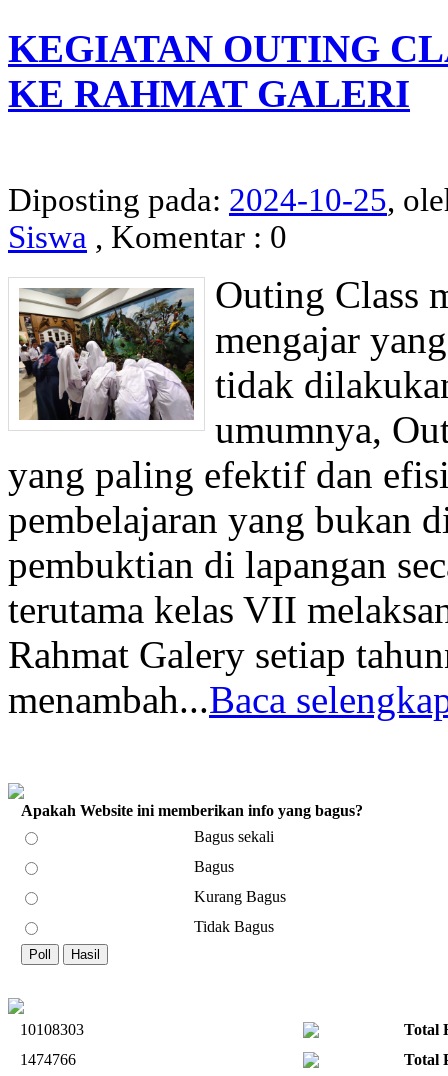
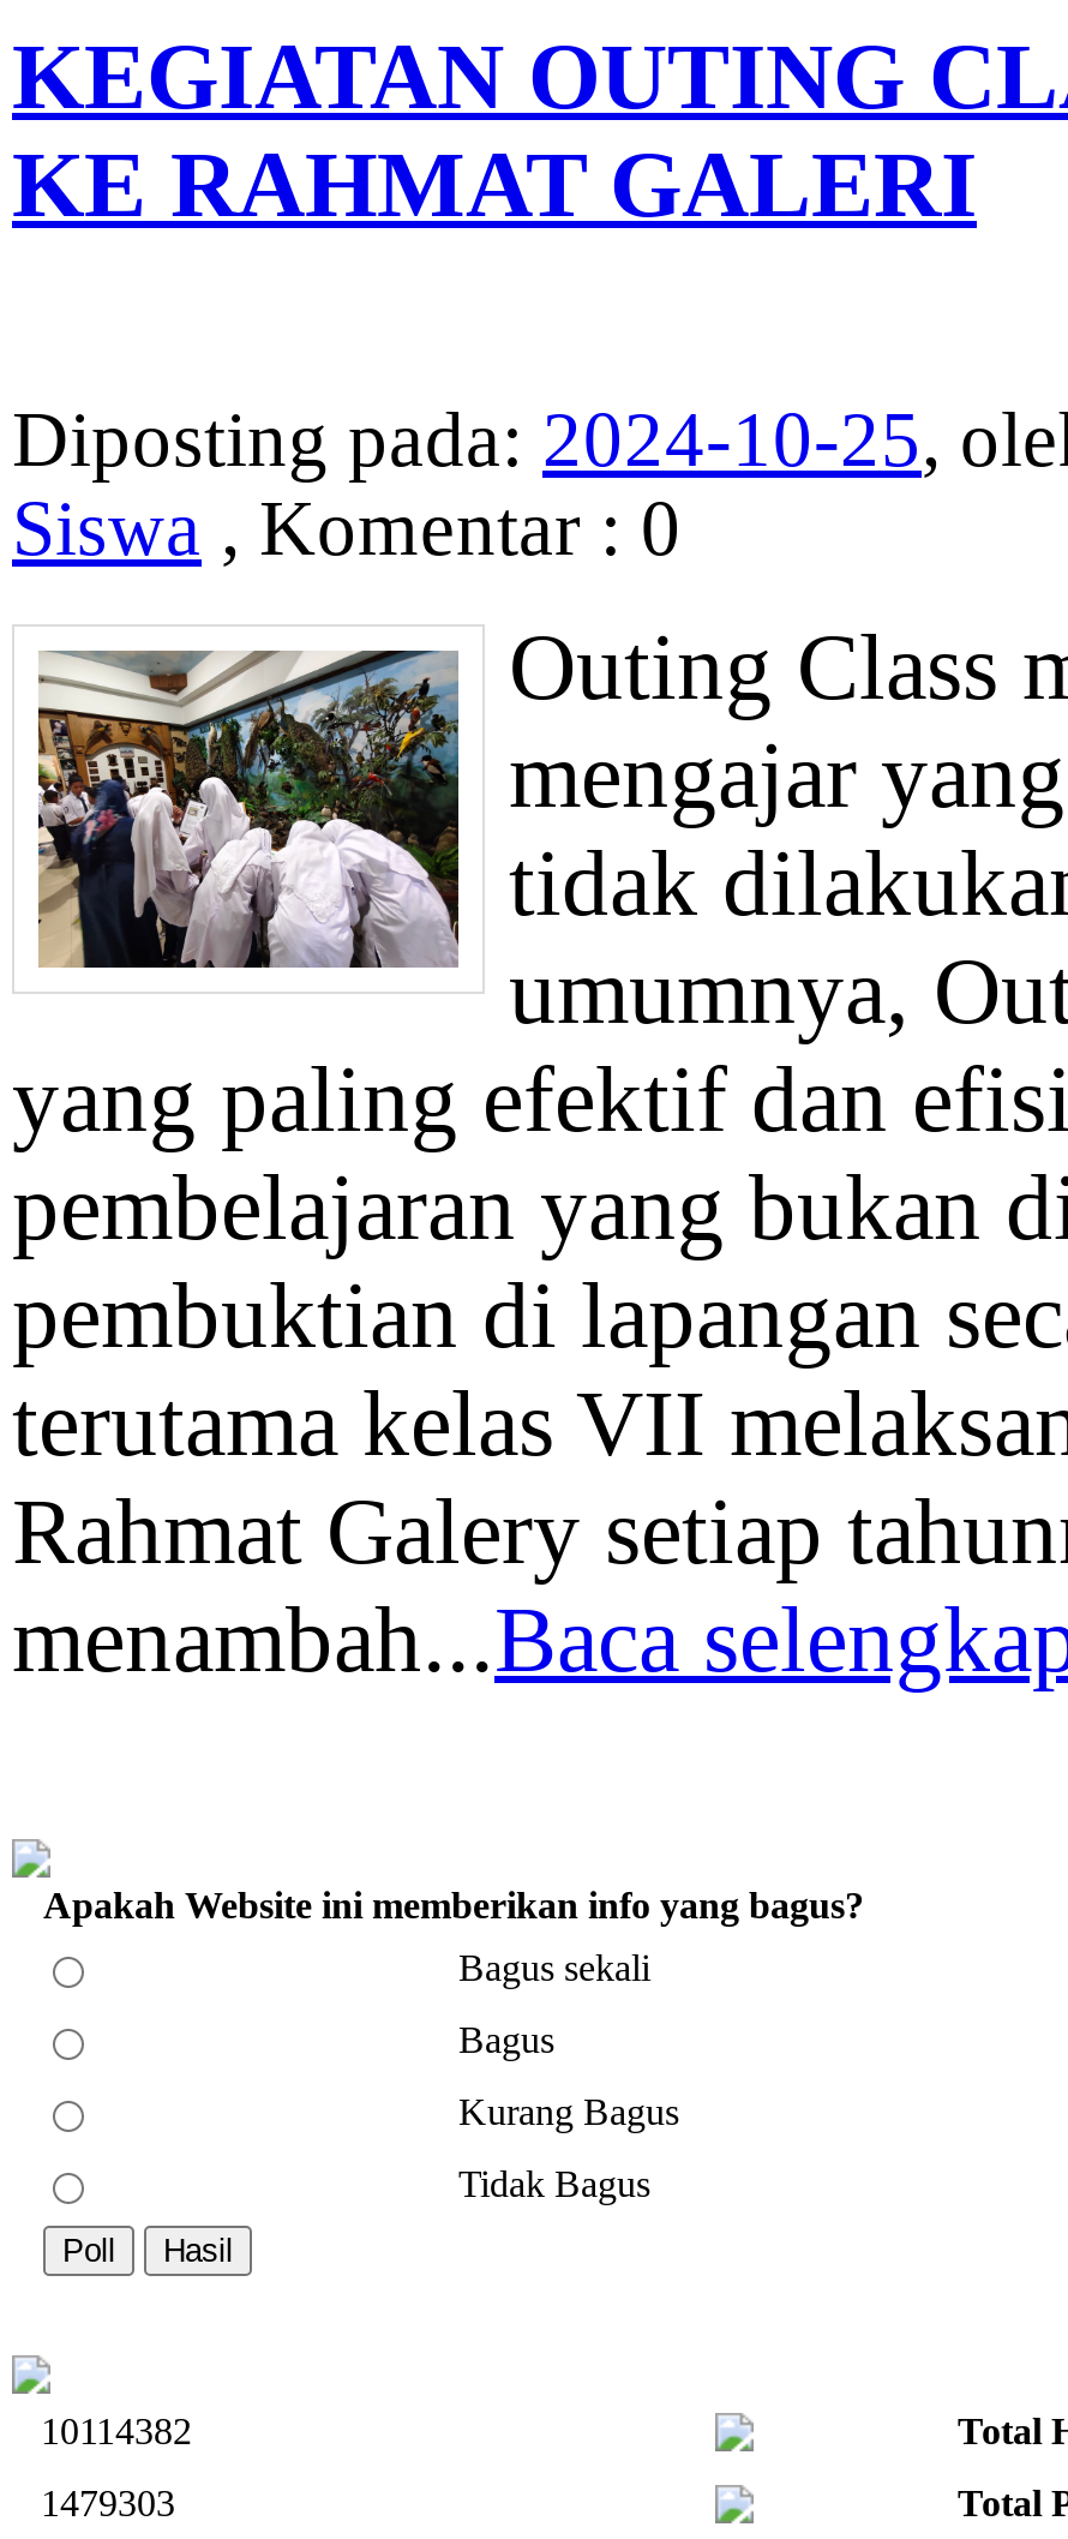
- 10108303
+ 10114382

- 1474766
+ 1479303
